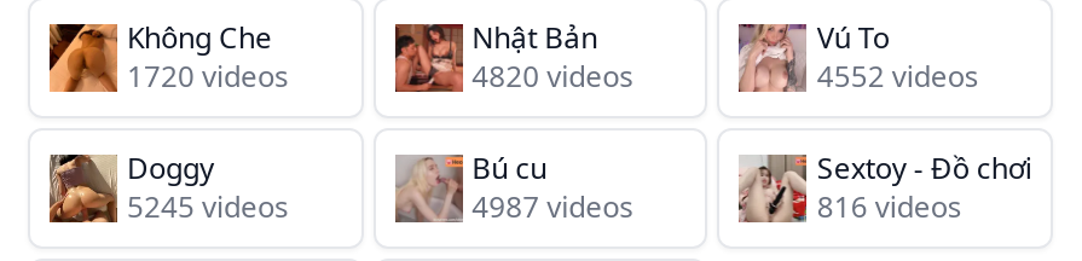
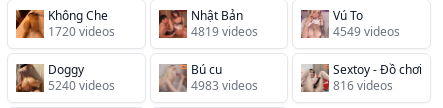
- 4820 videos
+ 4819 videos

- 4552 videos
+ 4549 videos

- 5245 videos
+ 5240 videos

- 4987 videos
+ 4983 videos
